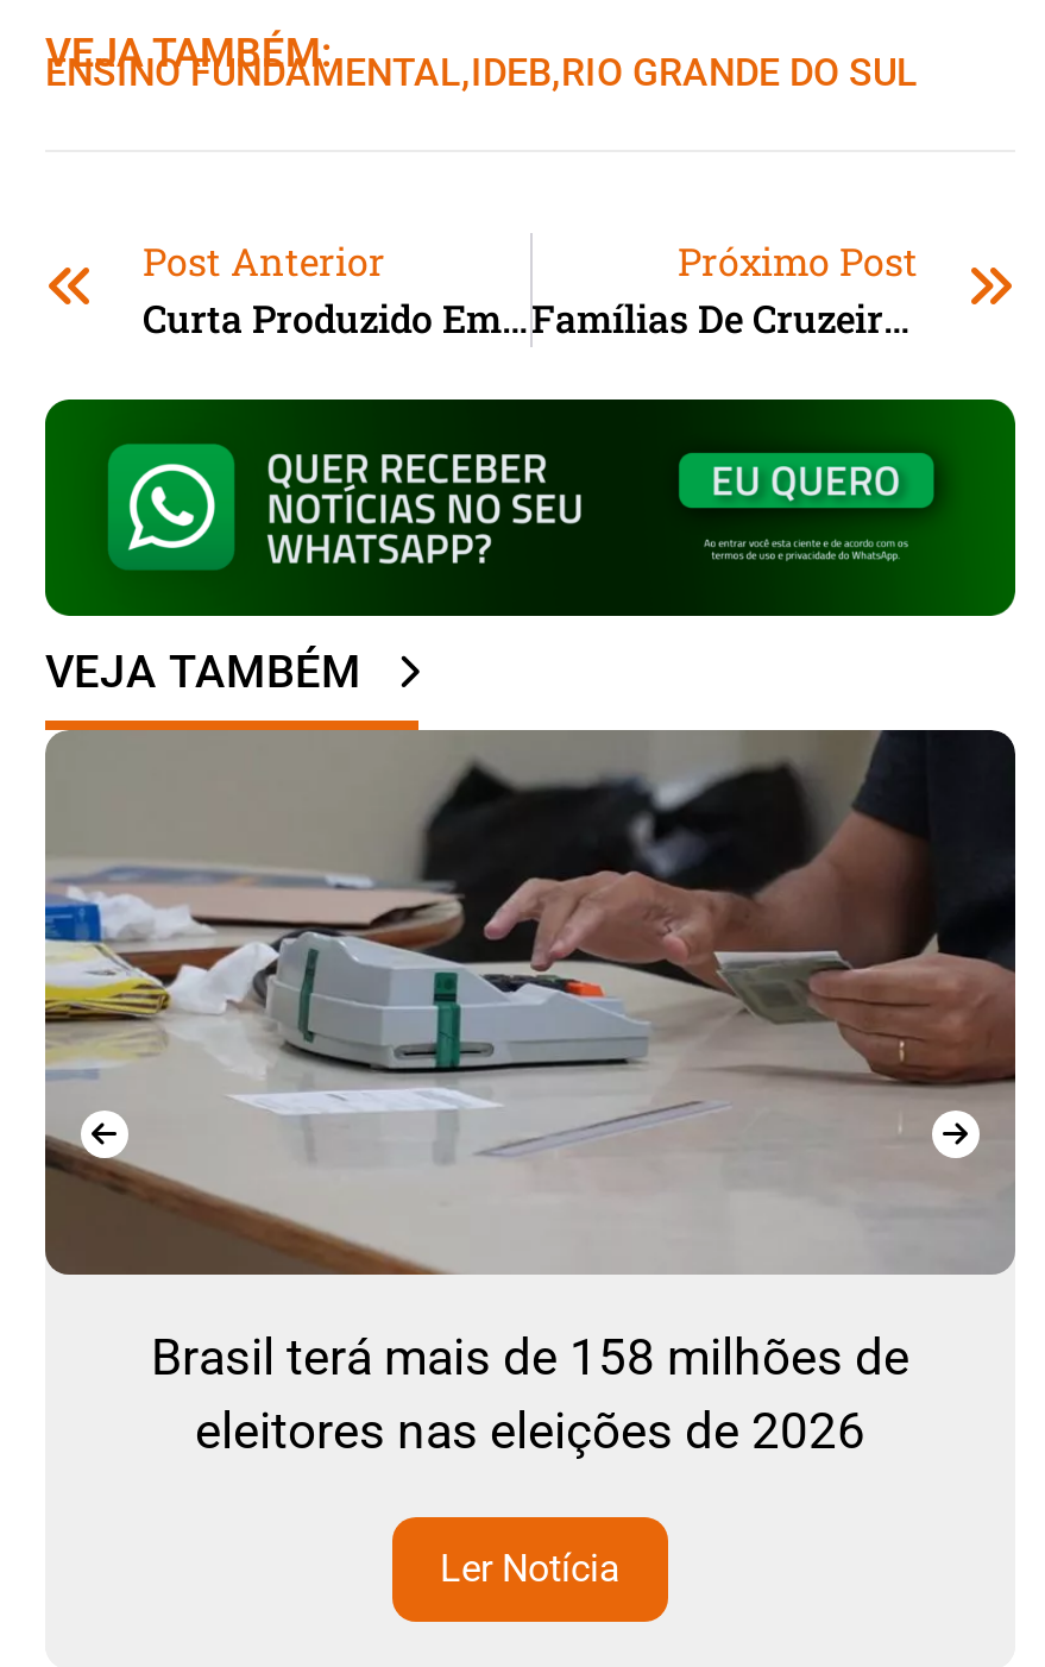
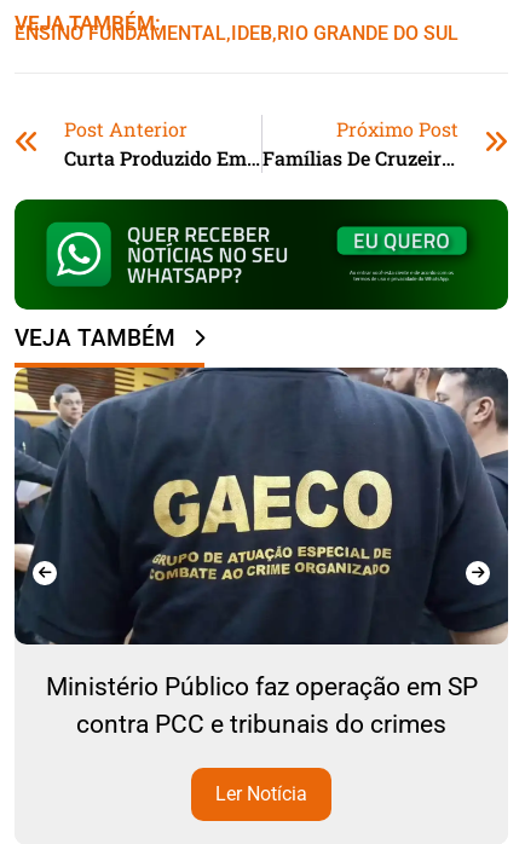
- [image]
- Brasil terá mais de 158 milhões de
- eleitores nas eleições de 2026
+ [image]
+ Ministério Público faz operação em SP
+ contra PCC e tribunais do crimes
